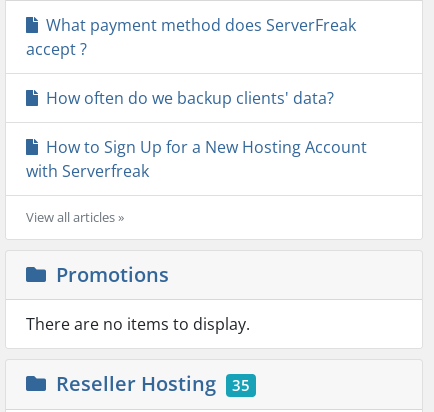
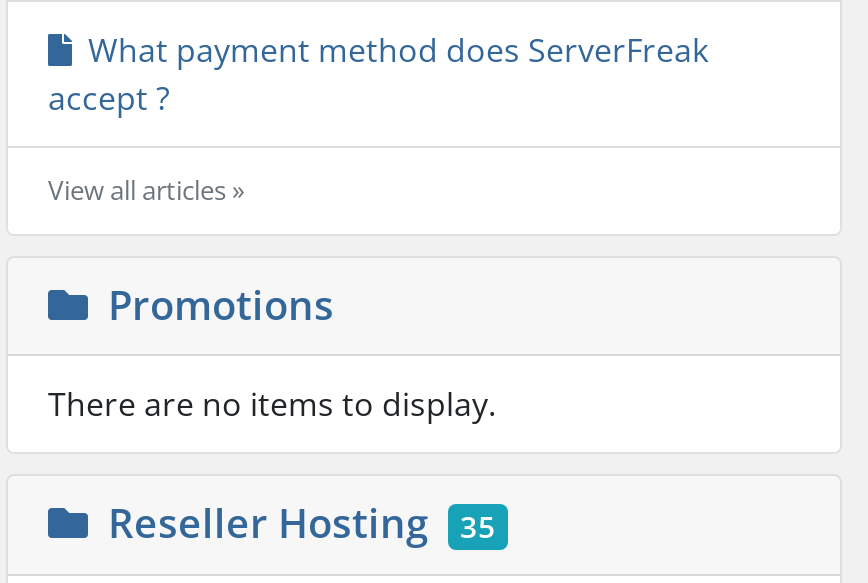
- How often do we backup clients' data?
- How to Sign Up for a New Hosting Account
- with Serverfreak
